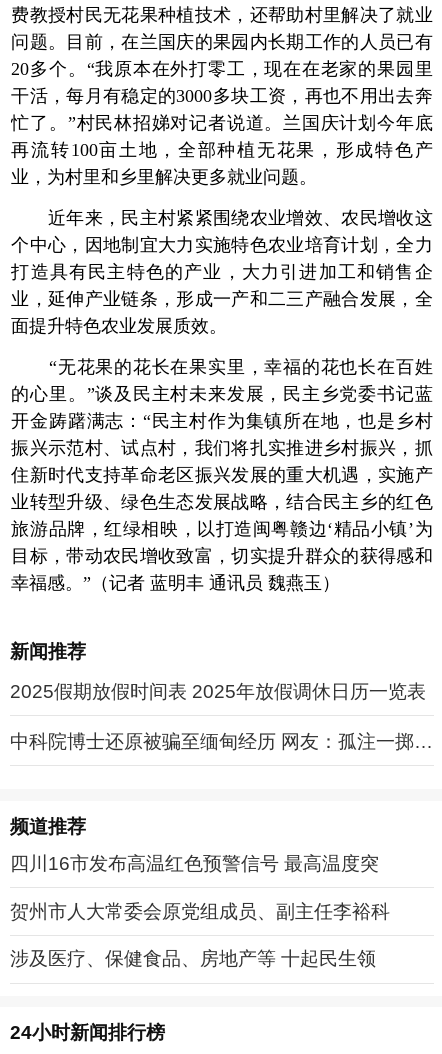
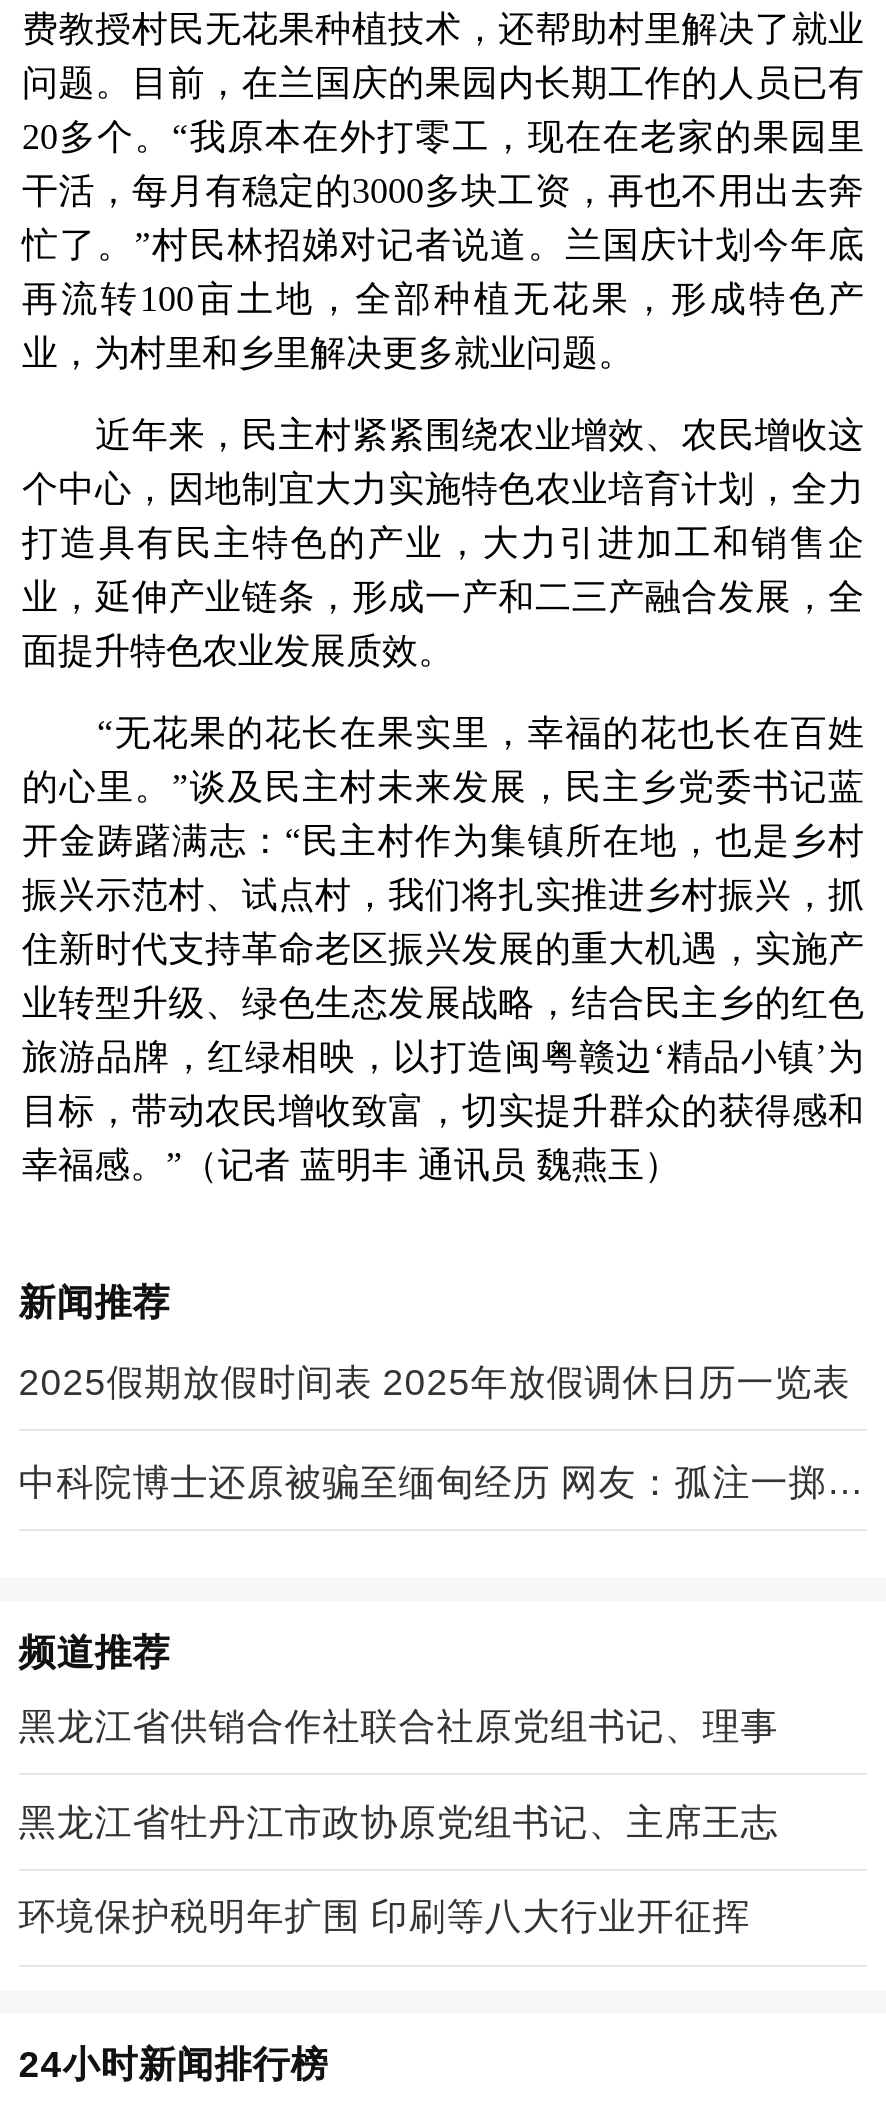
- 四川16市发布高温红色预警信号 最高温度突
+ 黑龙江省供销合作社联合社原党组书记、理事

- 贺州市人大常委会原党组成员、副主任李裕科
+ 黑龙江省牡丹江市政协原党组书记、主席王志

- 涉及医疗、保健食品、房地产等 十起民生领
+ 环境保护税明年扩围 印刷等八大行业开征挥
